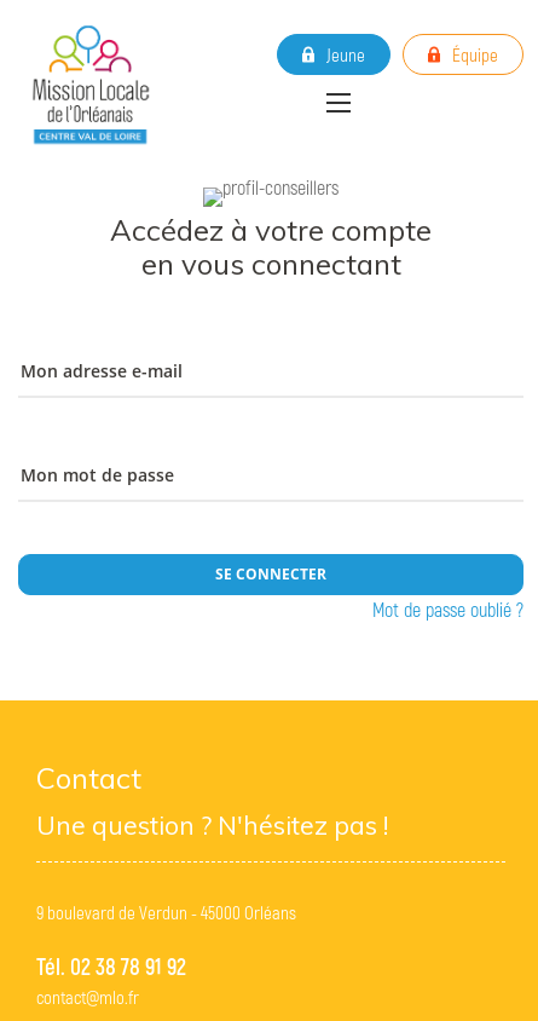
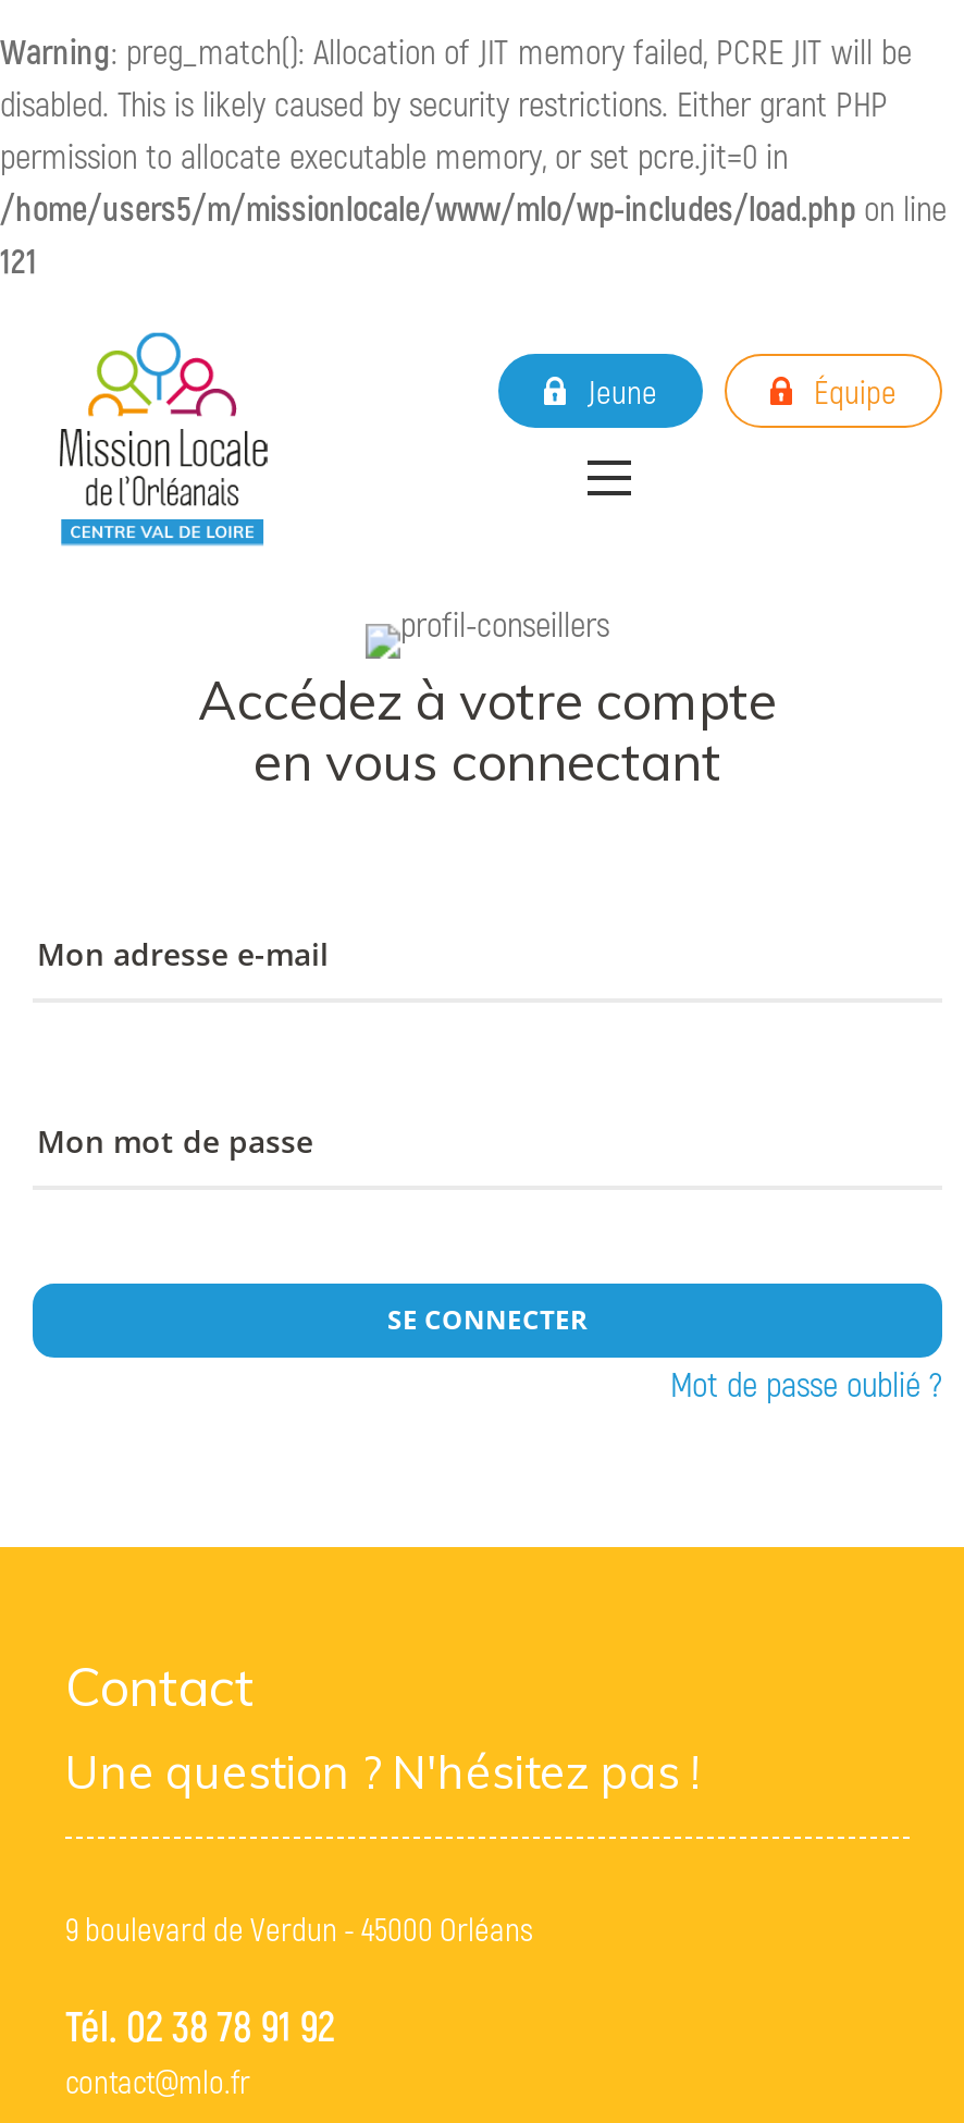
+ Warning: preg_match(): Allocation of JIT memory failed, PCRE JIT will be
+ disabled. This is likely caused by security restrictions. Either grant PHP
+ permission to allocate executable memory, or set pcre.jit=0 in
+ /home/users5/m/missionlocale/www/mlo/wp-includes/load.php on line
+ 121
